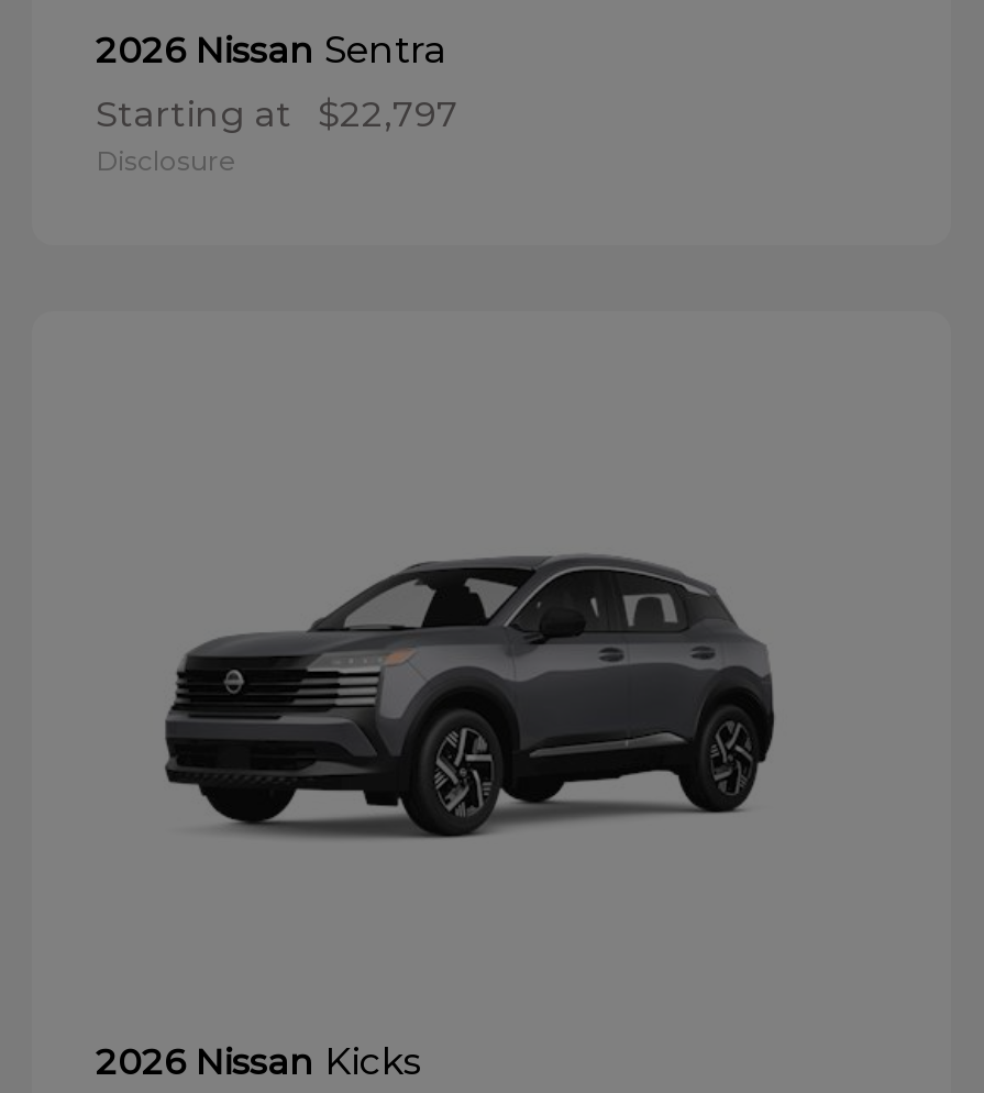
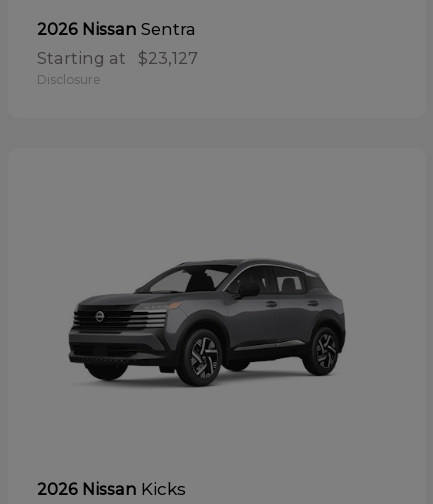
- Starting at $22,797
+ Starting at $23,127
